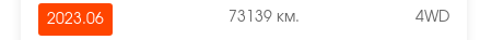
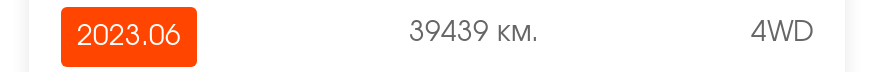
- 73139 км.
+ 39439 км.
